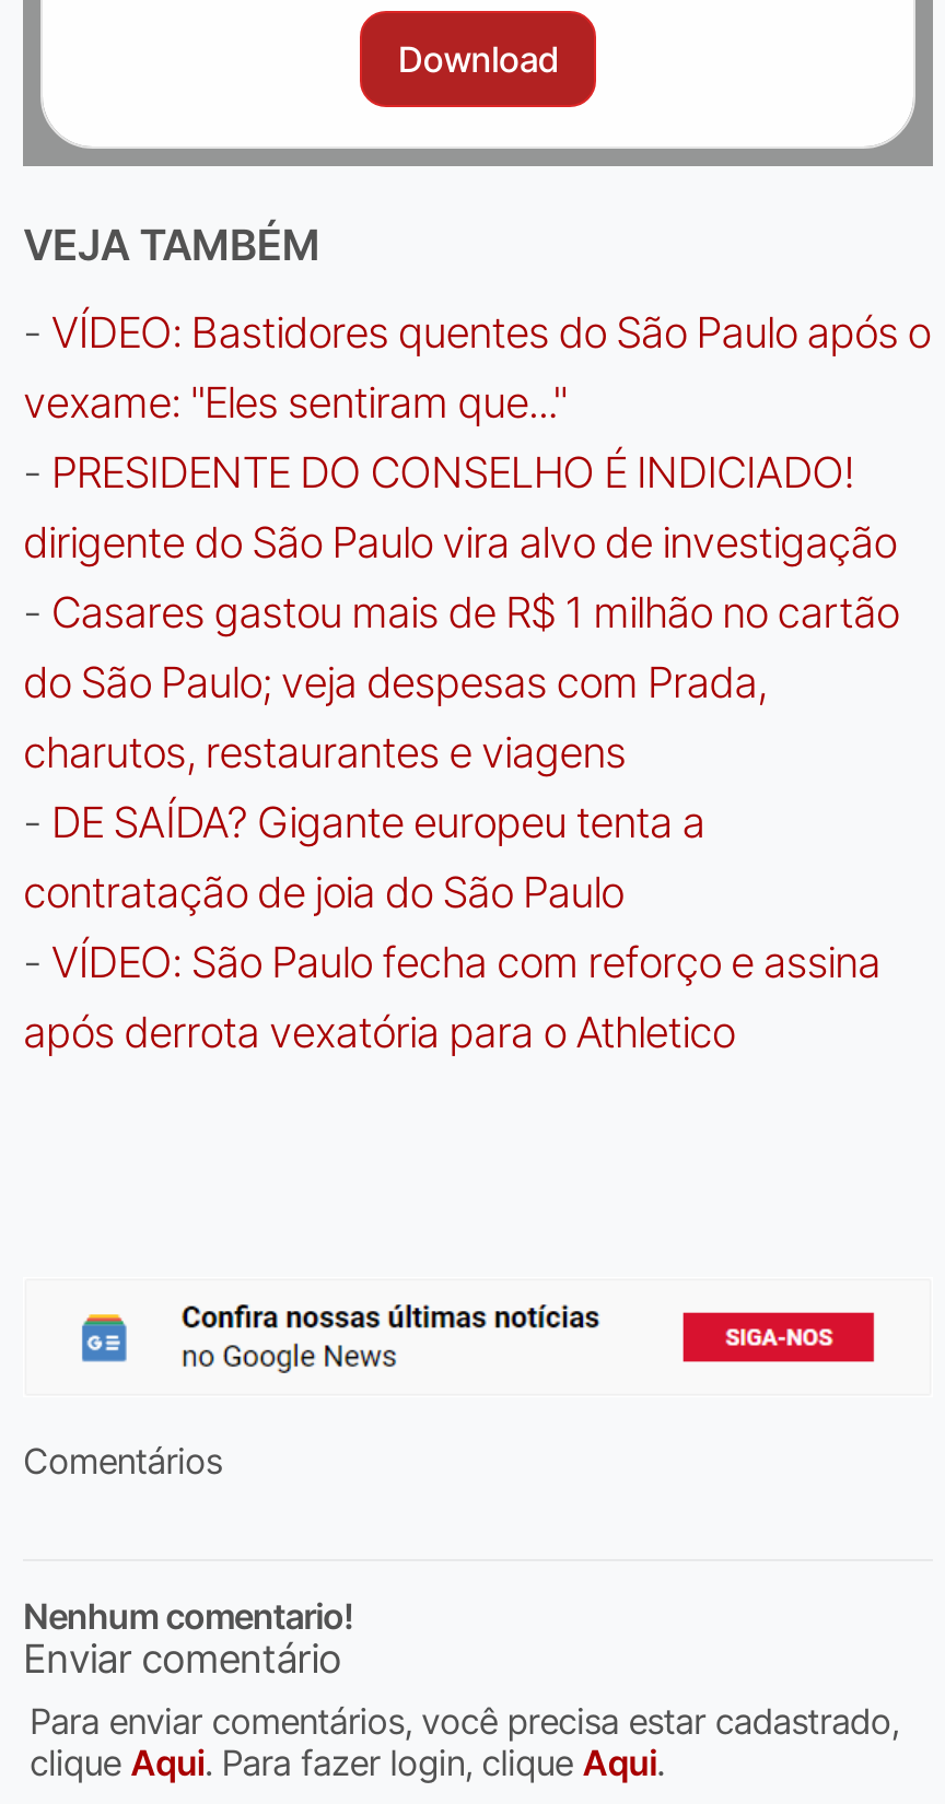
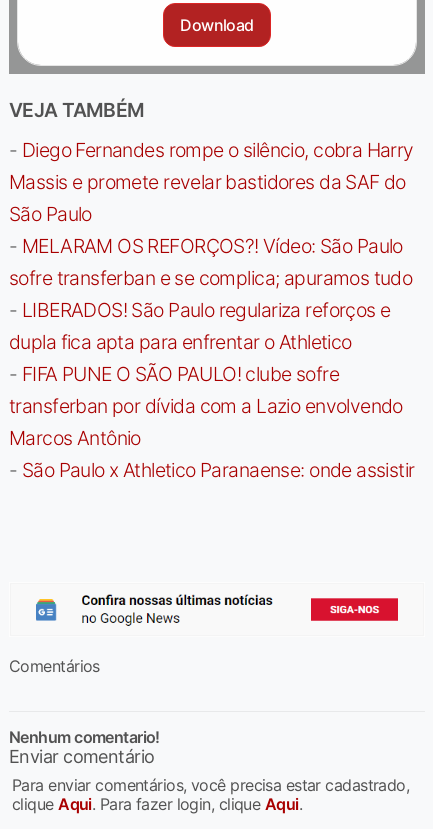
- - VÍDEO: Bastidores quentes do São Paulo após o
- vexame: "Eles sentiram que..."
- - PRESIDENTE DO CONSELHO É INDICIADO!
- dirigente do São Paulo vira alvo de investigação
- - Casares gastou mais de R$ 1 milhão no cartão
- do São Paulo; veja despesas com Prada,
- charutos, restaurantes e viagens
- - DE SAÍDA? Gigante europeu tenta a
- contratação de joia do São Paulo
- - VÍDEO: São Paulo fecha com reforço e assina
- após derrota vexatória para o Athletico
+ - Diego Fernandes rompe o silêncio, cobra Harry
+ Massis e promete revelar bastidores da SAF do
+ São Paulo
+ - MELARAM OS REFORÇOS?! Vídeo: São Paulo
+ sofre transferban e se complica; apuramos tudo
+ - LIBERADOS! São Paulo regulariza reforços e
+ dupla fica apta para enfrentar o Athletico
+ - FIFA PUNE O SÃO PAULO! clube sofre
+ transferban por dívida com a Lazio envolvendo
+ Marcos Antônio
+ - São Paulo x Athletico Paranaense: onde assistir
